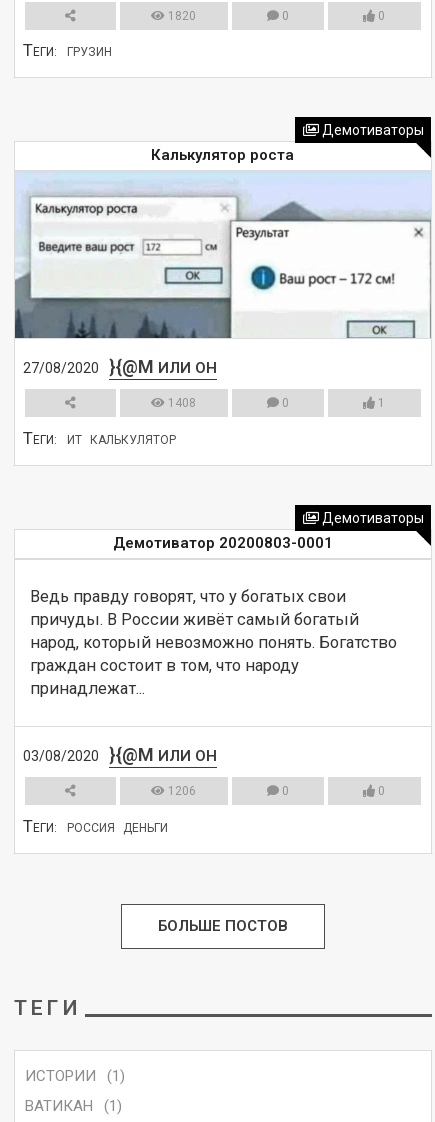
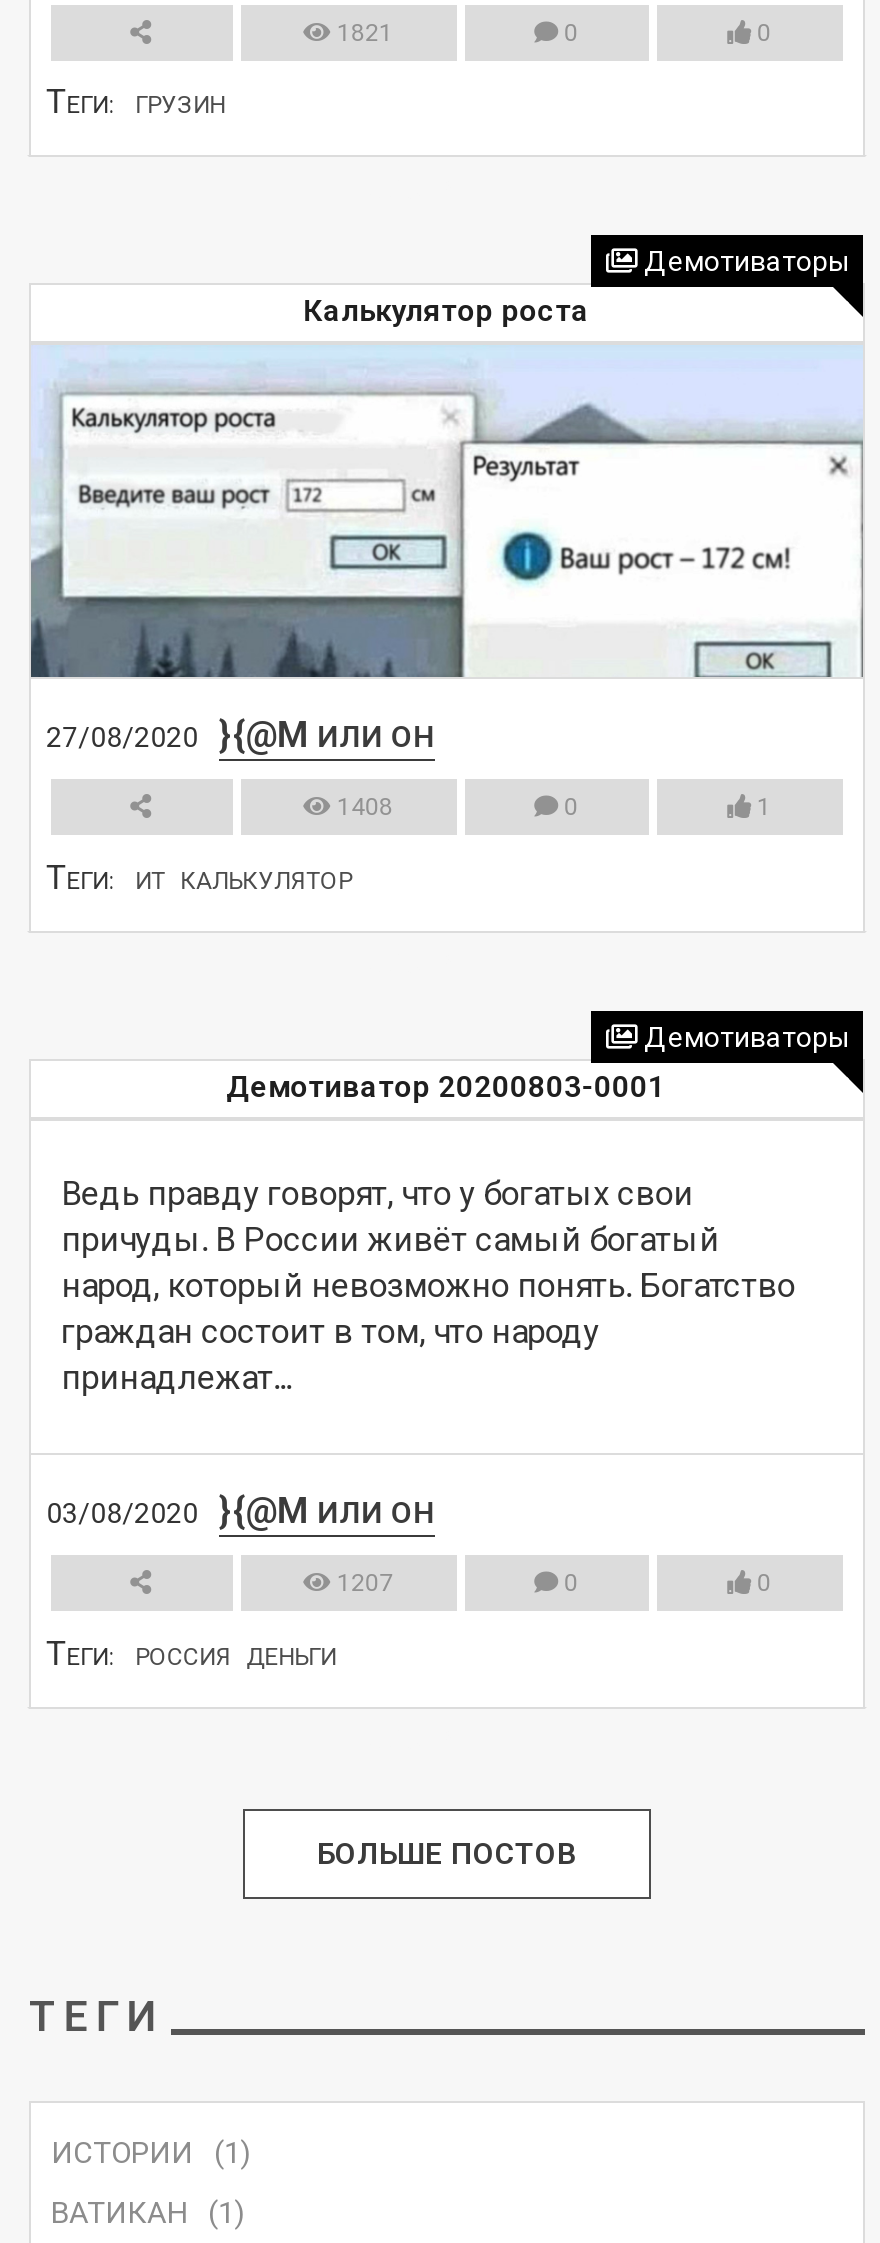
- 1820
+ 1821

- 1206
+ 1207
